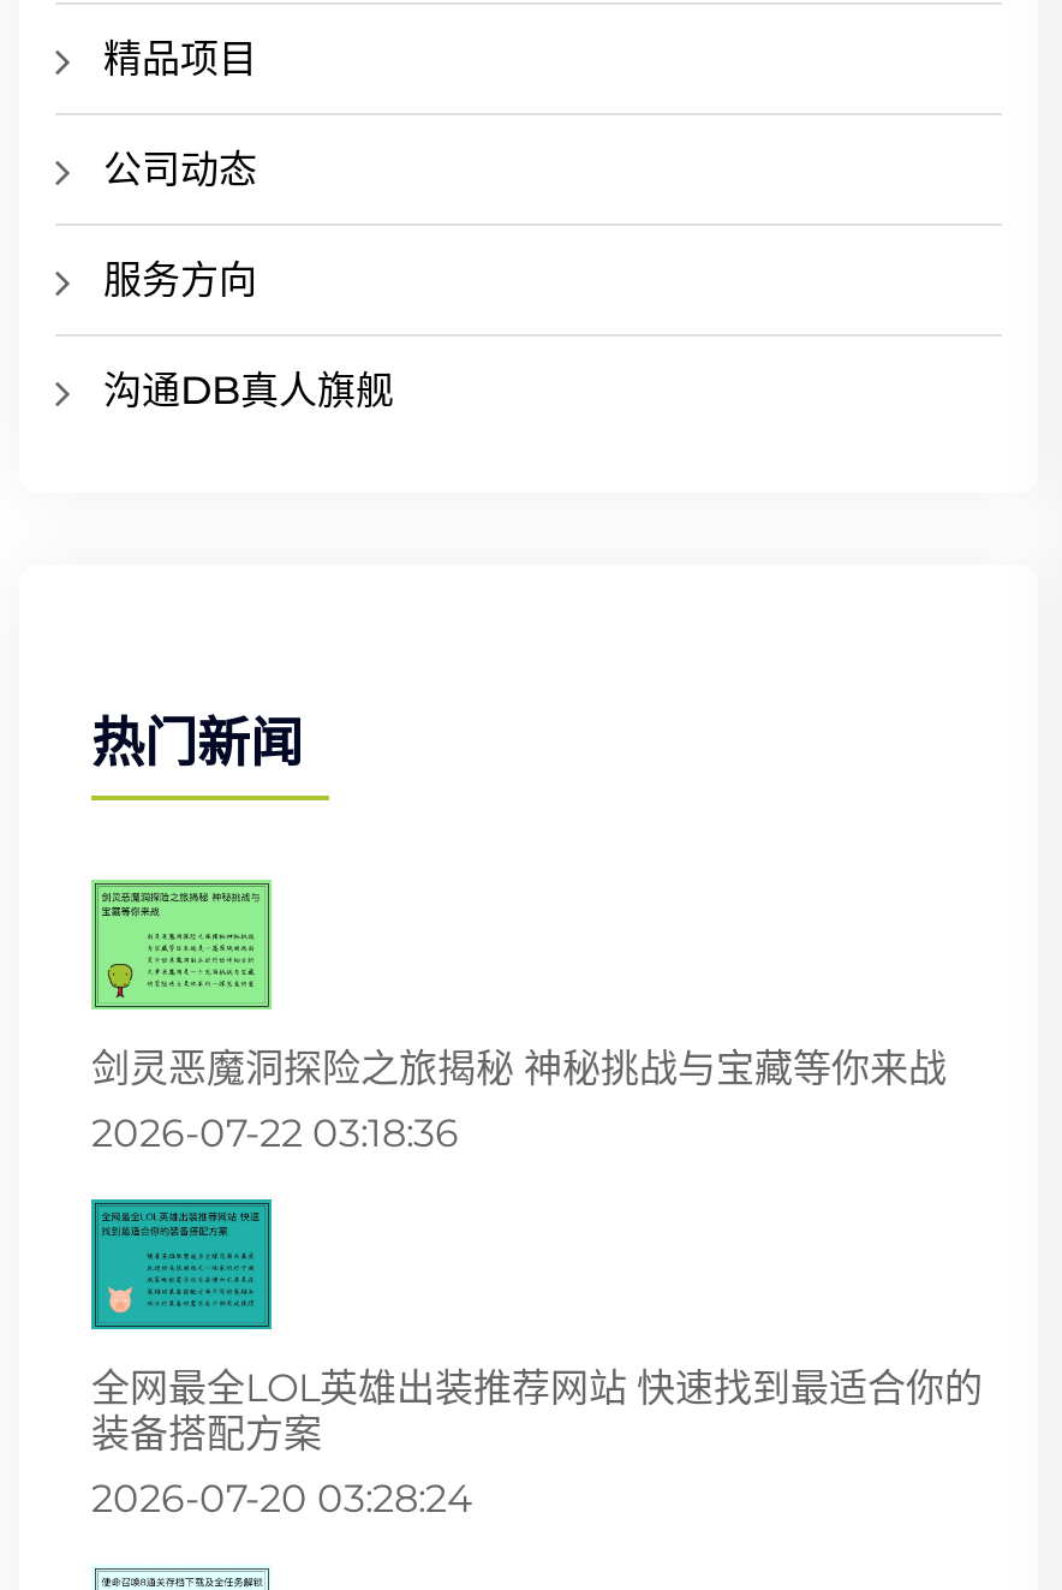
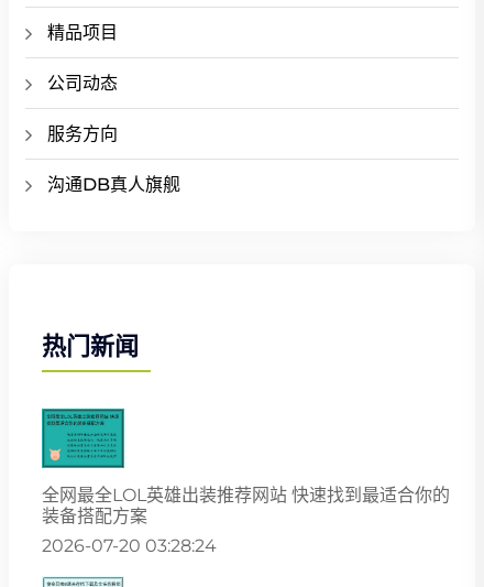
- [image]
- 剑灵恶魔洞探险之旅揭秘 神秘挑战与宝藏等你来战
- 2026-07-22 03:18:36
